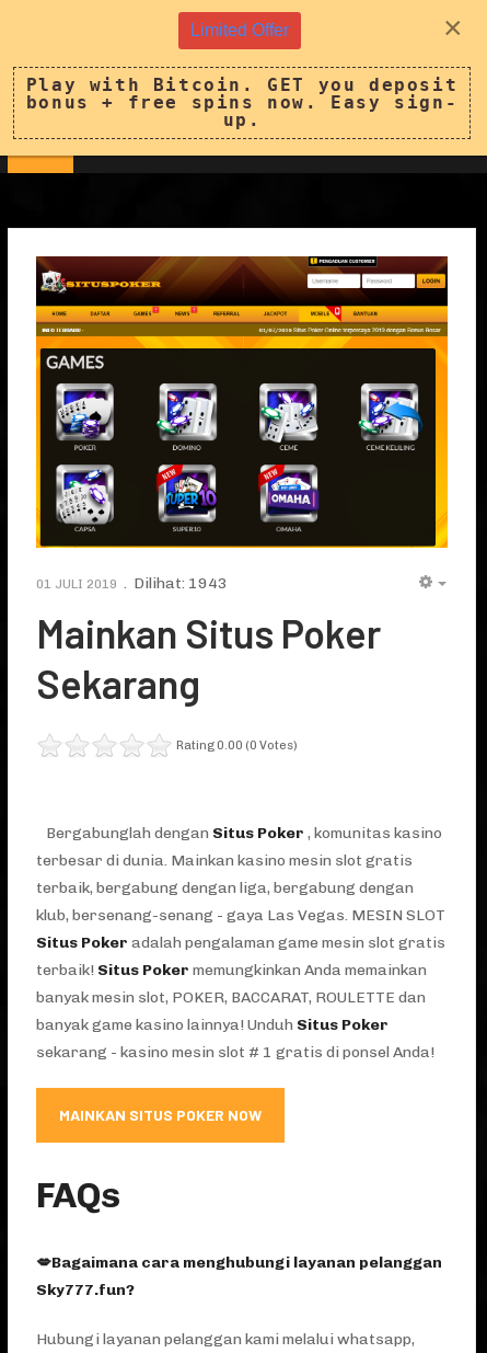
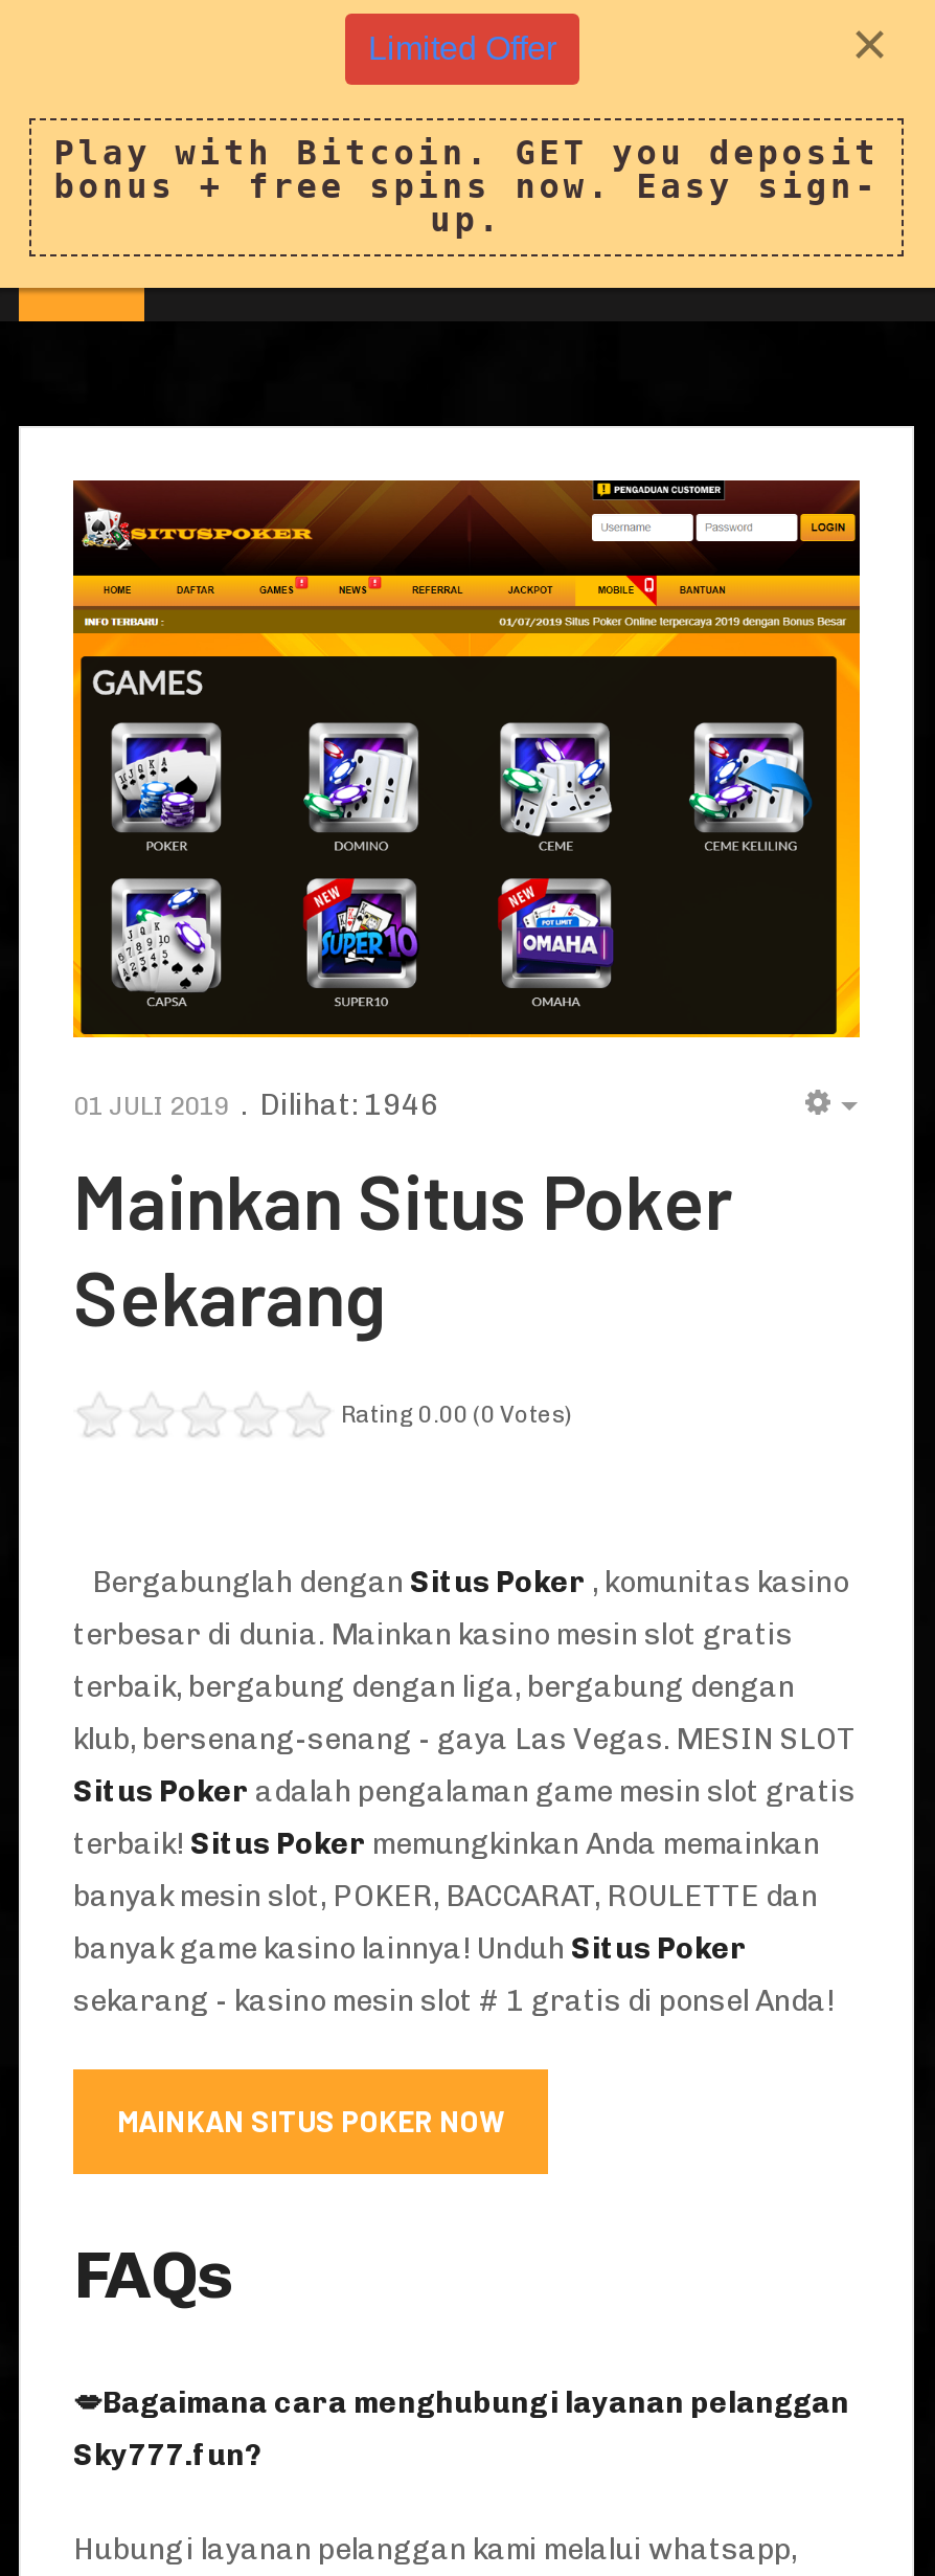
- 01 JULI 2019 Dilihat: 1943
+ 01 JULI 2019 Dilihat: 1946
